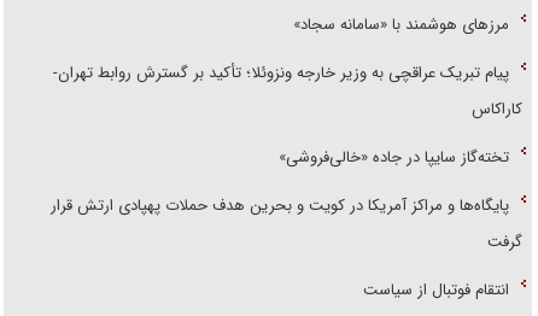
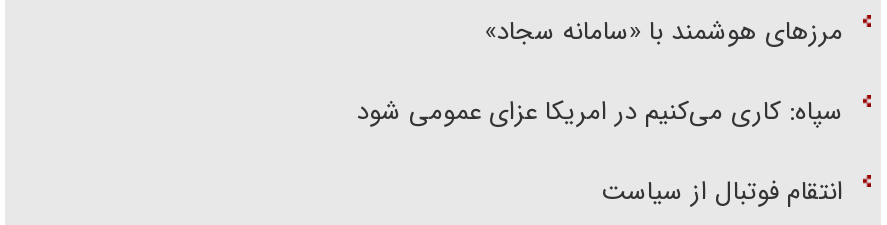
- پیام تبریک عراقچی به وزیر خارجه ونزوئلا؛ تأکید بر گسترش روابط تهران-
- کاراکاس
- تخته‌گاز سایپا در جاده «خالی‌فروشی»
- پایگاه‌ها و مراکز آمریکا در کویت و بحرین هدف حملات پهپادی ارتش قرار
- گرفت
+ سپاه: کاری می‌کنیم در امریکا عزای عمومی شود
